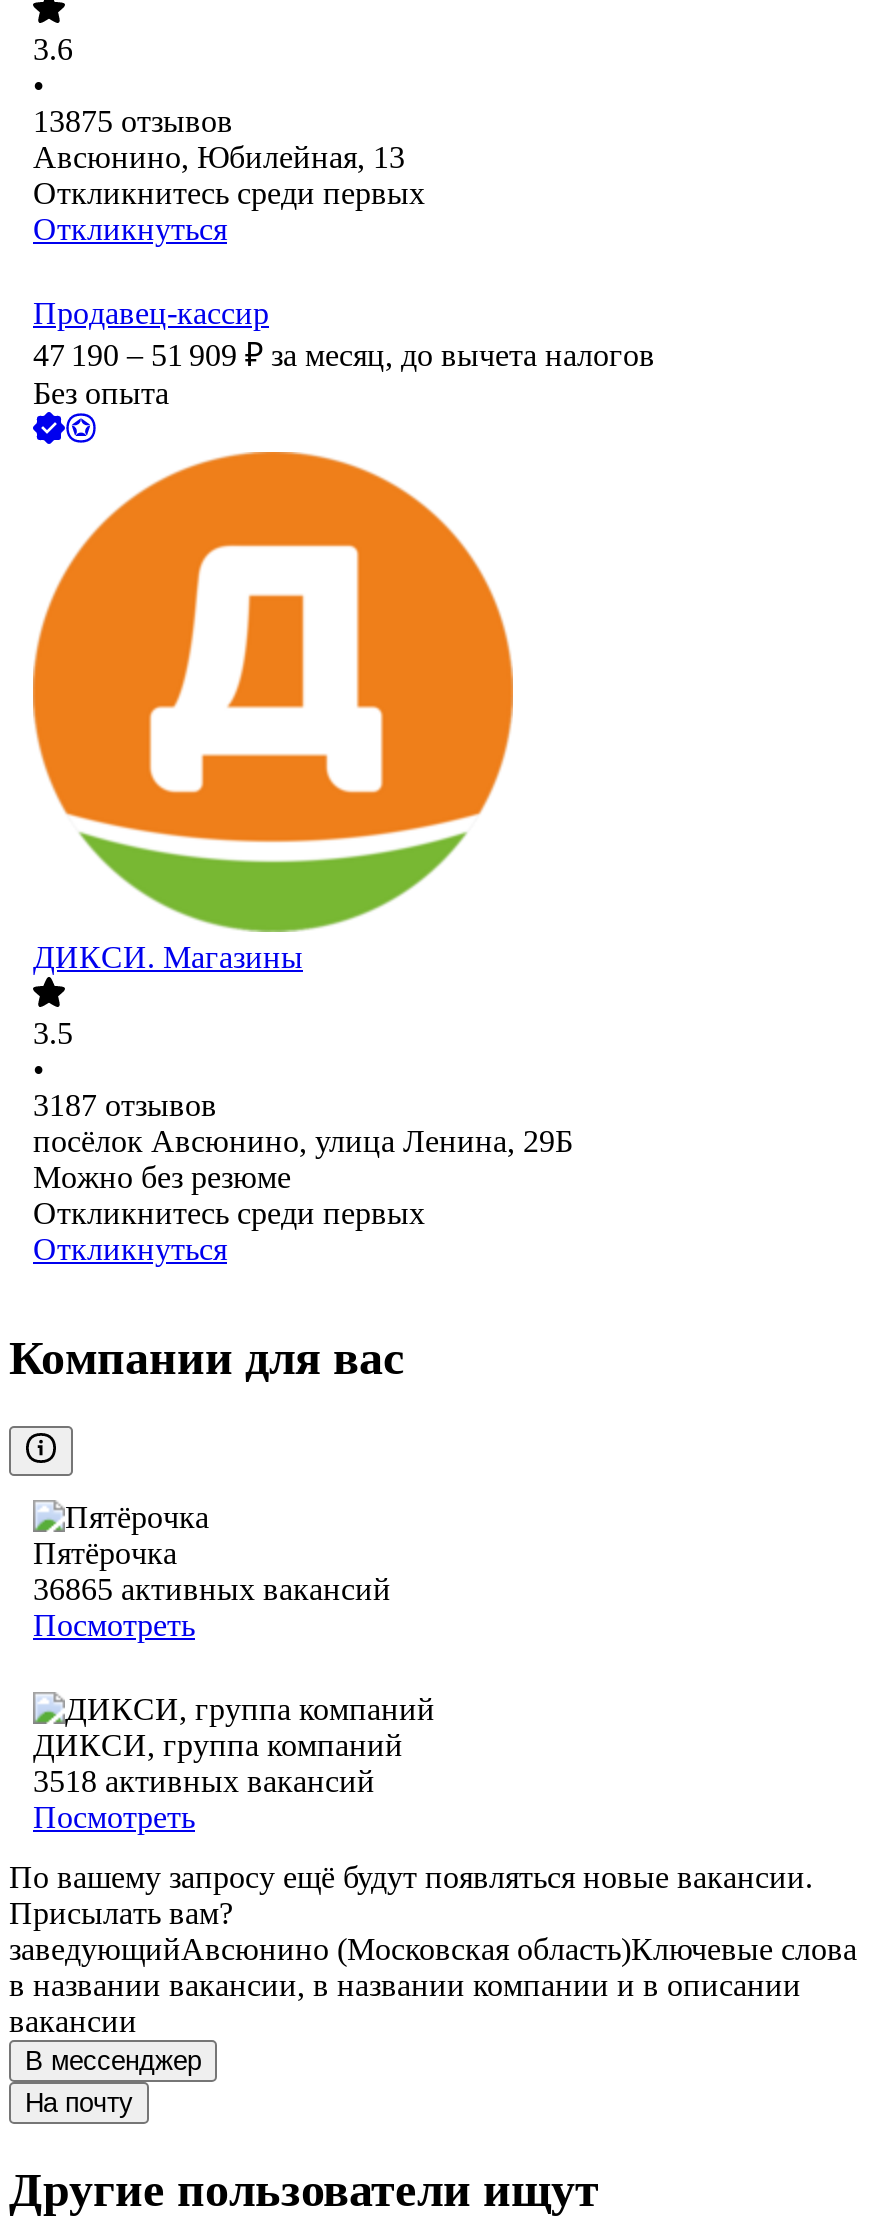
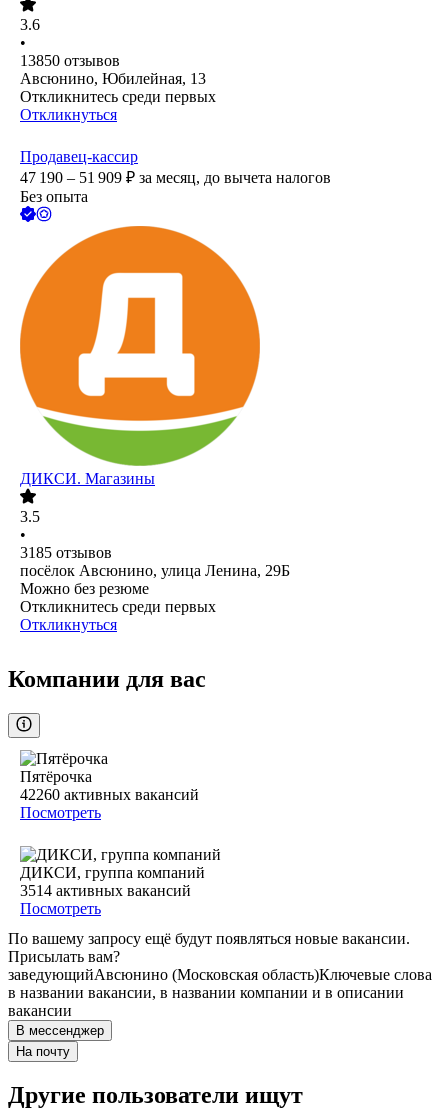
- 13875 отзывов
+ 13850 отзывов

- 3187 отзывов
+ 3185 отзывов

- 36865 активных вакансий
+ 42260 активных вакансий

- 3518 активных вакансий
+ 3514 активных вакансий
